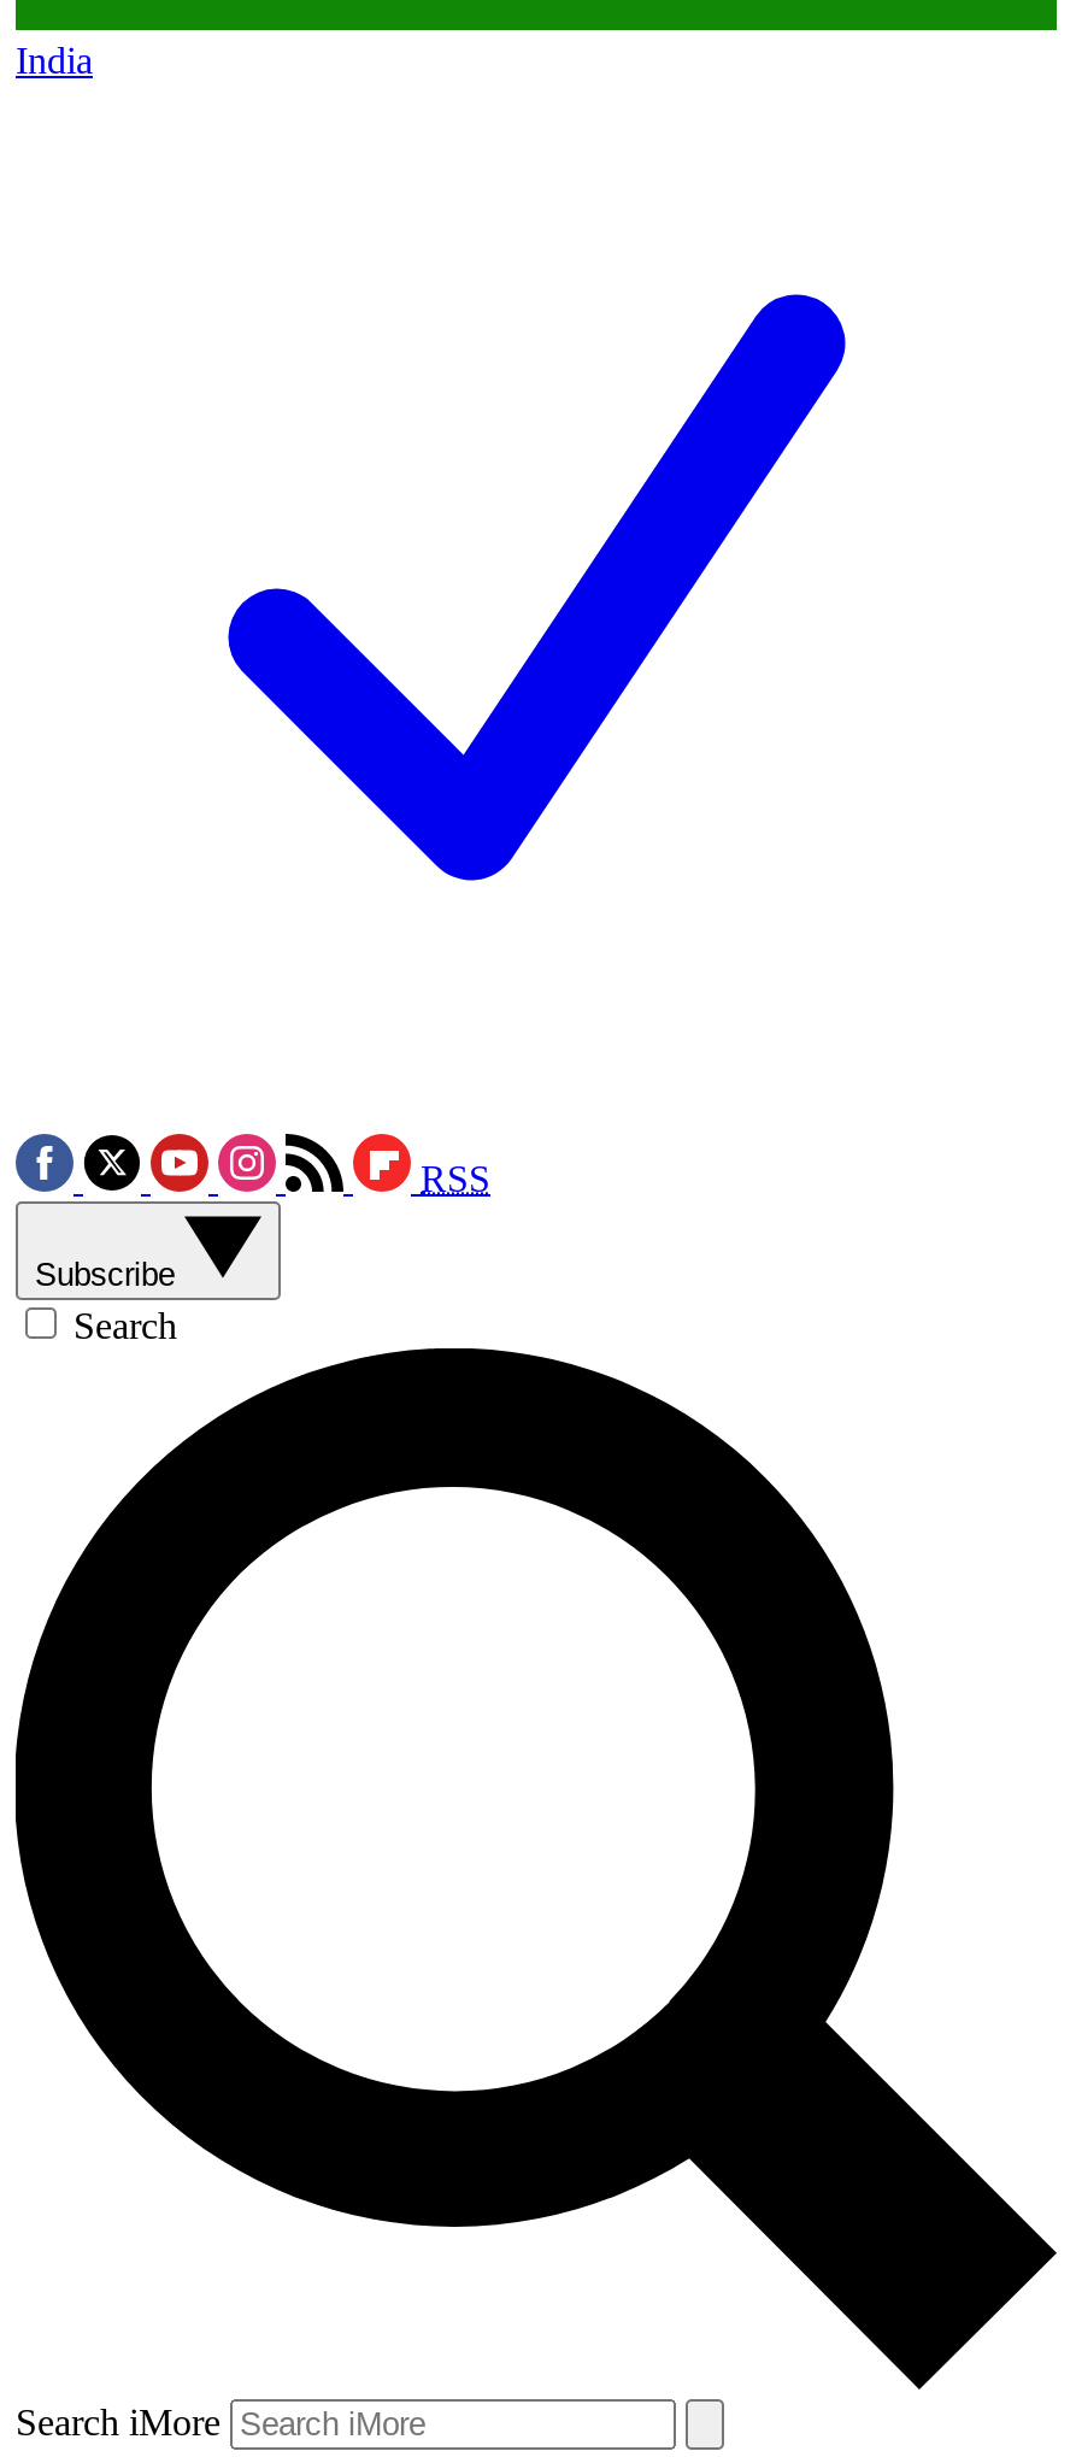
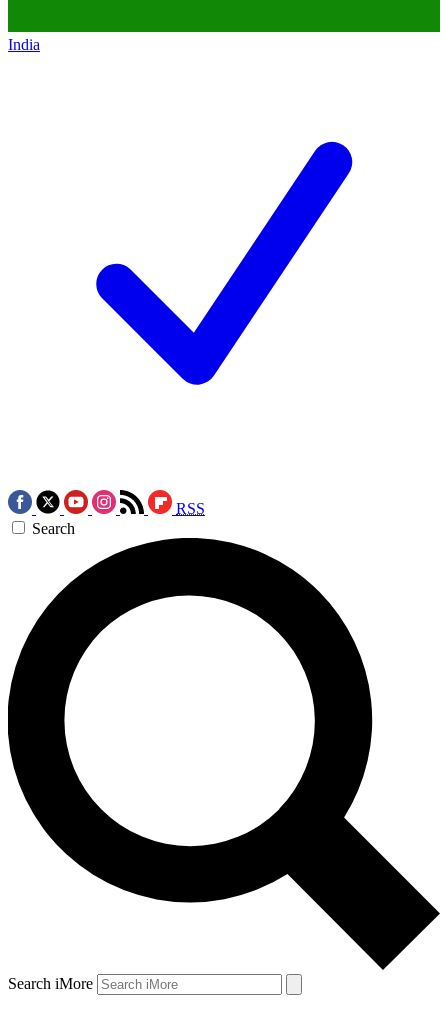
- Subscribe
